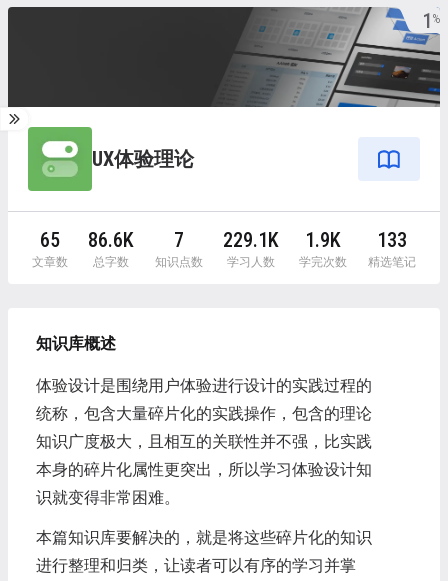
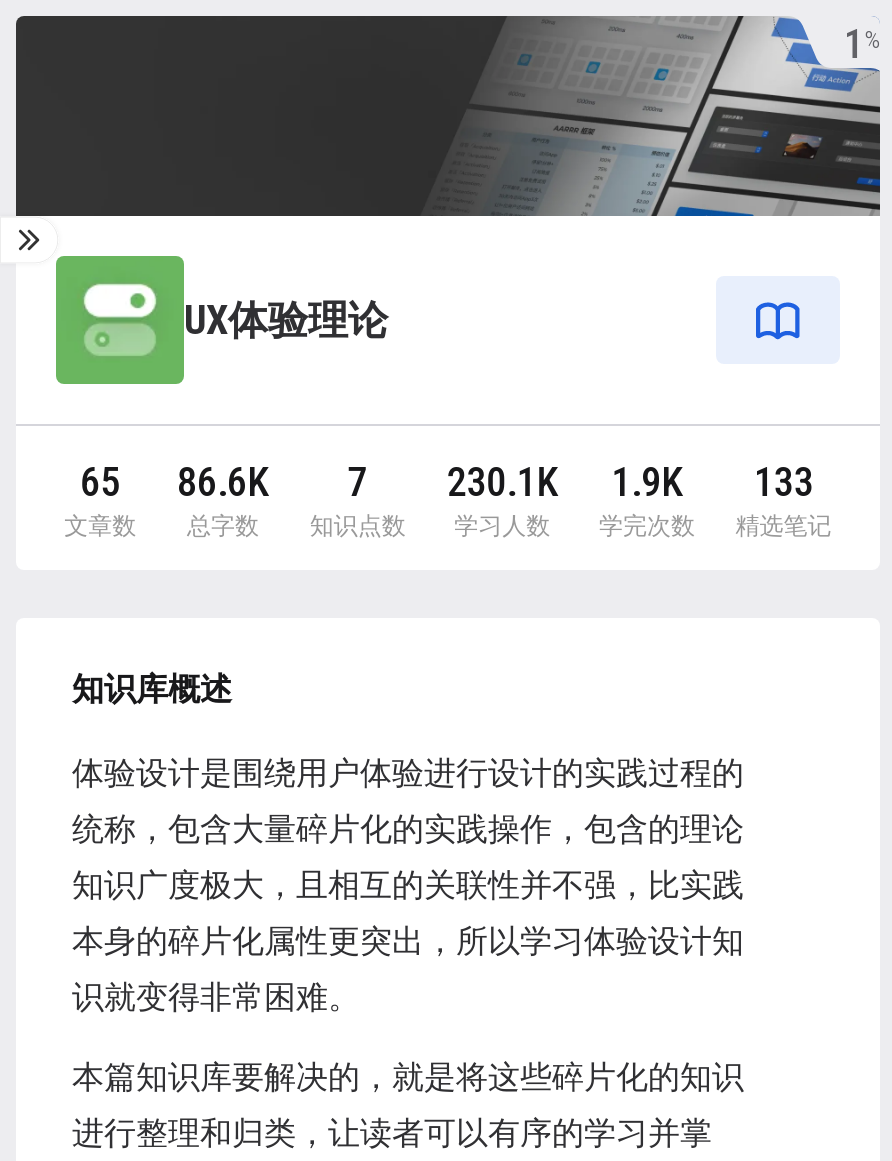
- 65 86.6K 7 229.1K 1.9K 133
+ 65 86.6K 7 230.1K 1.9K 133
